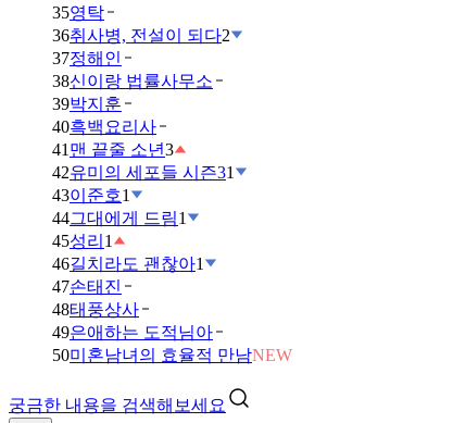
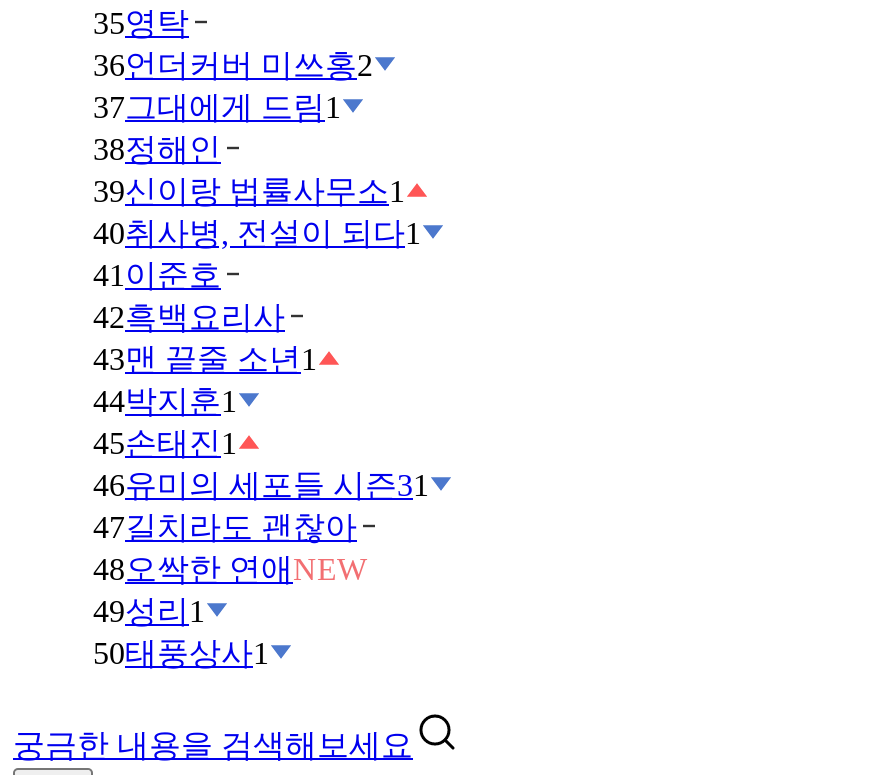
- 36취사병, 전설이 되다2
- 37정해인
- 38신이랑 법률사무소
- 39 박지훈
- 40흑백요리사
- 41 맨 끝줄 소년 3
- 42유미의 세포들 시즌3 1
- 43이준호 1
- 44 그대에게 드림 1
- 45성리 1
- 46길치라도 괜찮아 1
- 47손태진
- 48태풍상사
- 49은애하는 도적님아
- 50미혼남녀의 효율적 만남NEW
+ 36언더커버 미쓰홍2
+ 37 그대에게 드림 1
+ 38정해인
+ 39신이랑 법률사무소 1
+ 40취사병, 전설이 되다1
+ 41 이준호
+ 42흑백요리사
+ 43맨 끝줄 소년 1
+ 44박지훈1
+ 45손태진 1
+ 46유미의 세포들 시즌31
+ 47길치라도 괜찮아
+ 48 오싹한 연애 NEW
+ 49성리 1
+ 50태풍상사1
